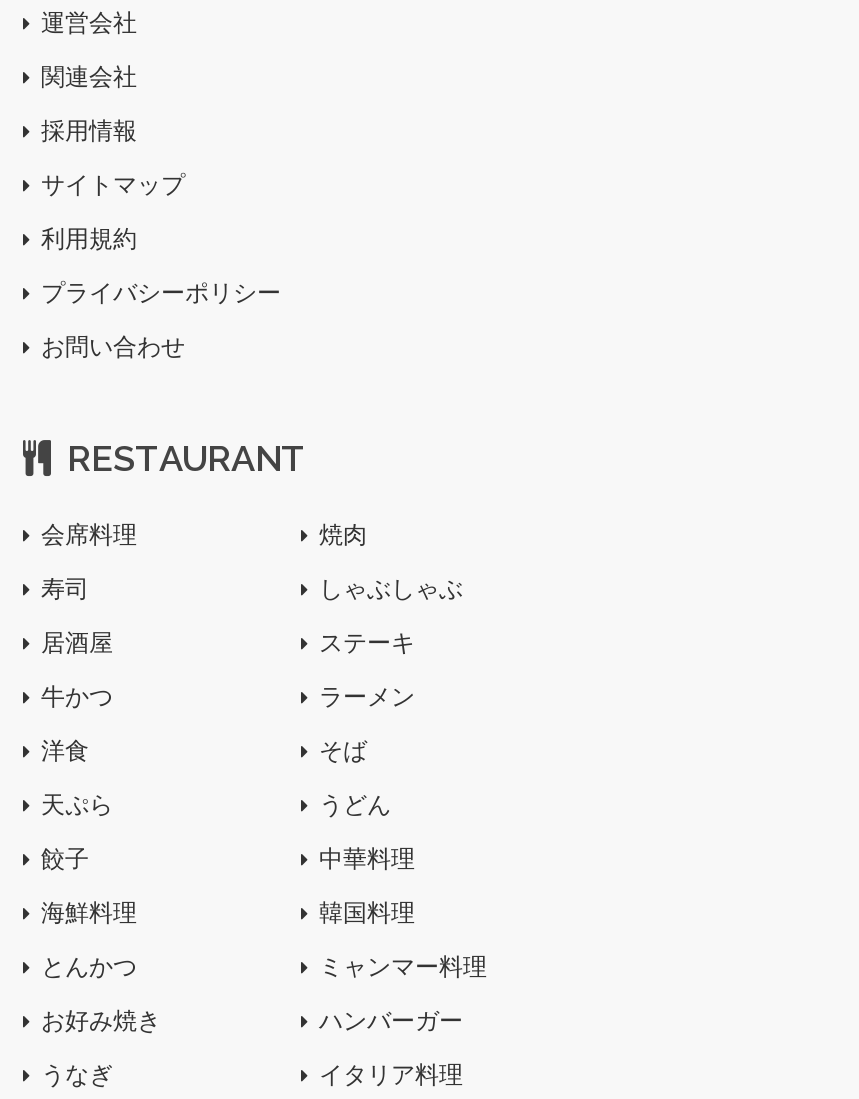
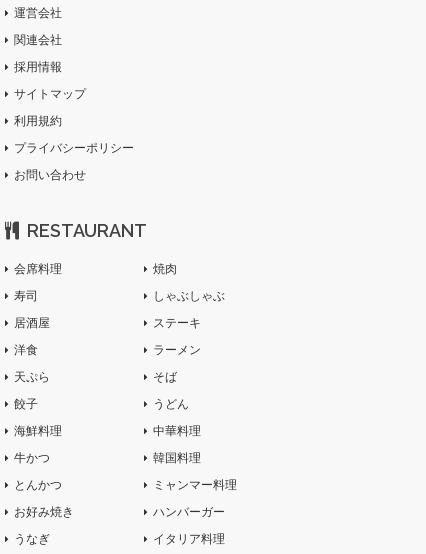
moved down: 牛かつ

moved up: 洋食 | 天ぷら | 餃子 | 海鮮料理
